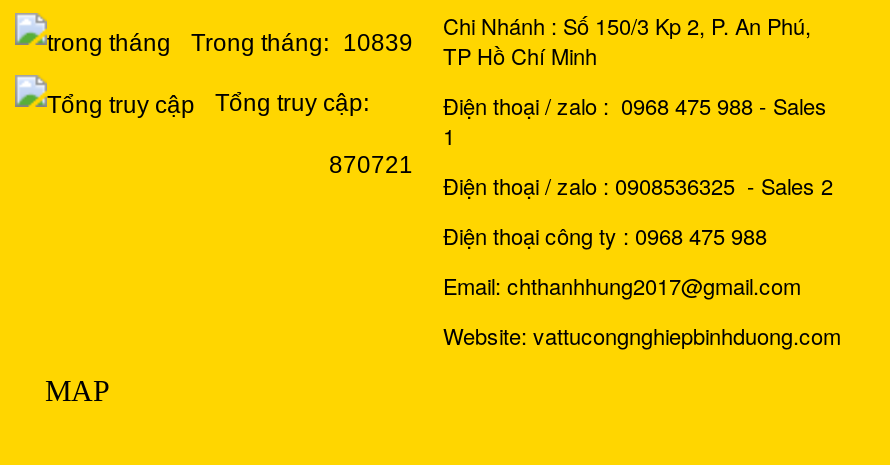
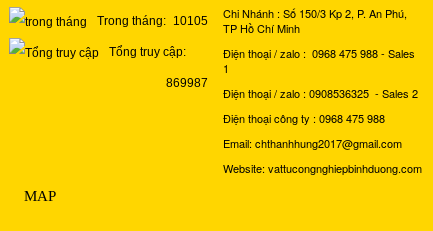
- Trong tháng: 10839 TP Hồ Chí Minh
+ Trong tháng: 10105 TP Hồ Chí Minh

- 870721
+ 869987
